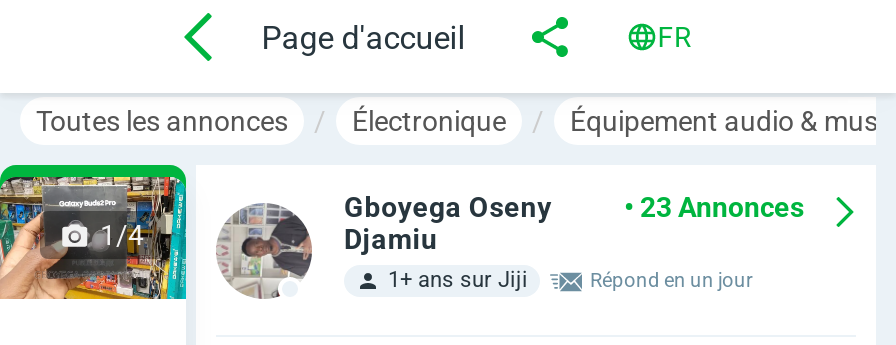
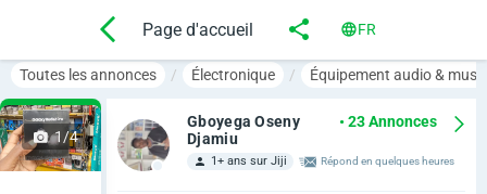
- Répond en un jour
+ Répond en quelques heures
